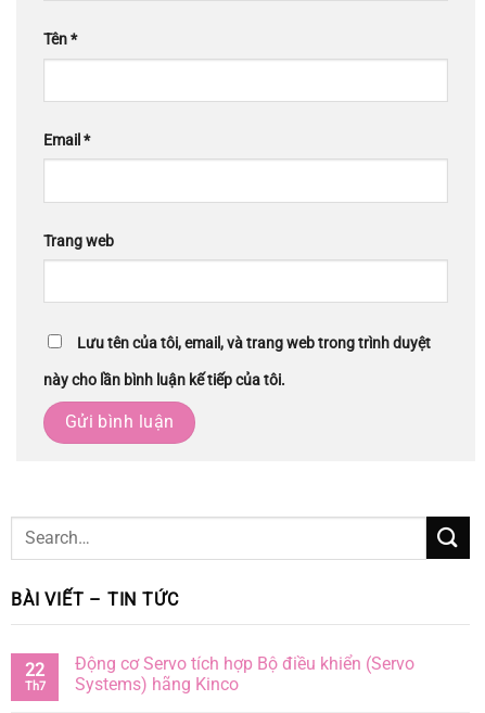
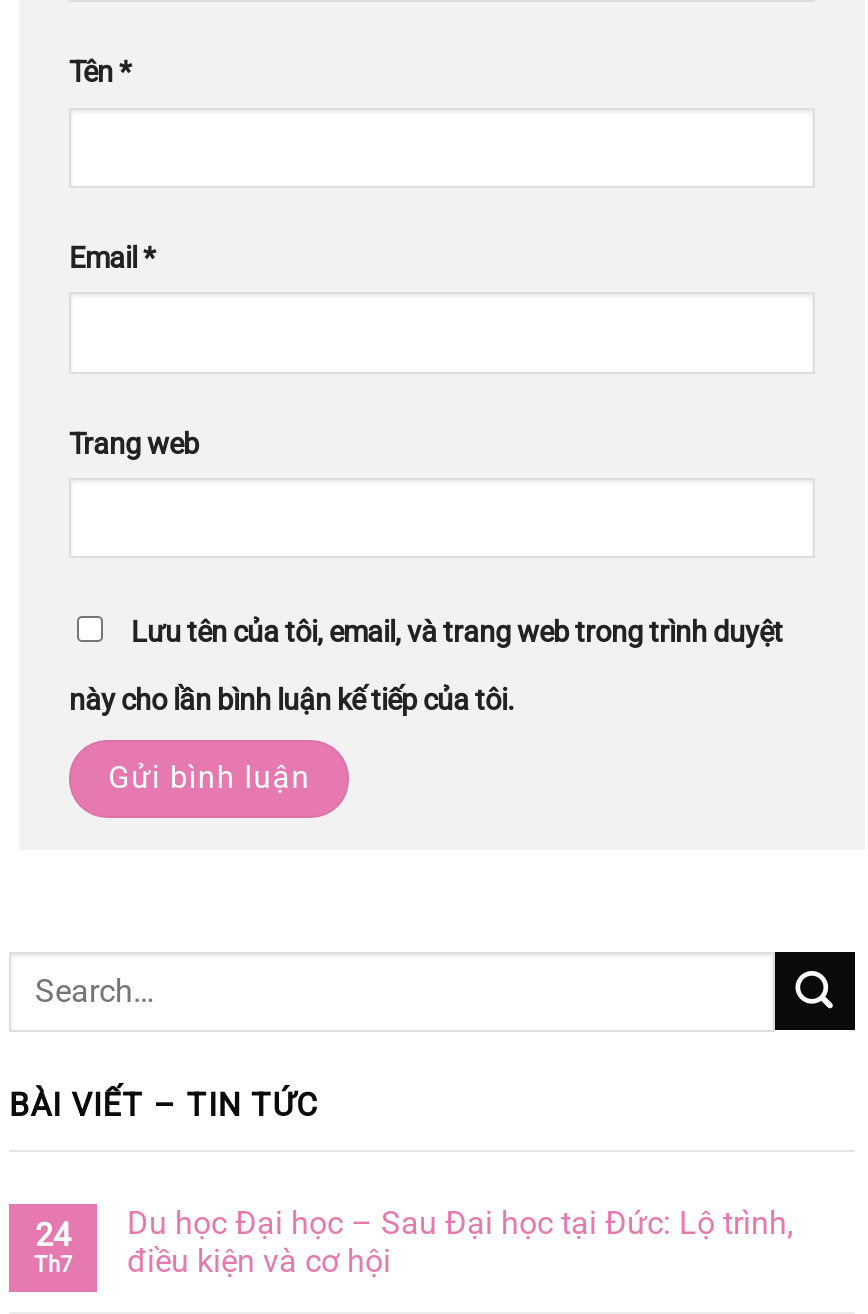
- Động cơ Servo tích hợp Bộ điều khiển (Servo
- Systems) hãng Kinco
+ Du học Đại học – Sau Đại học tại Đức: Lộ trình,
+ điều kiện và cơ hội

- 22
+ 24
